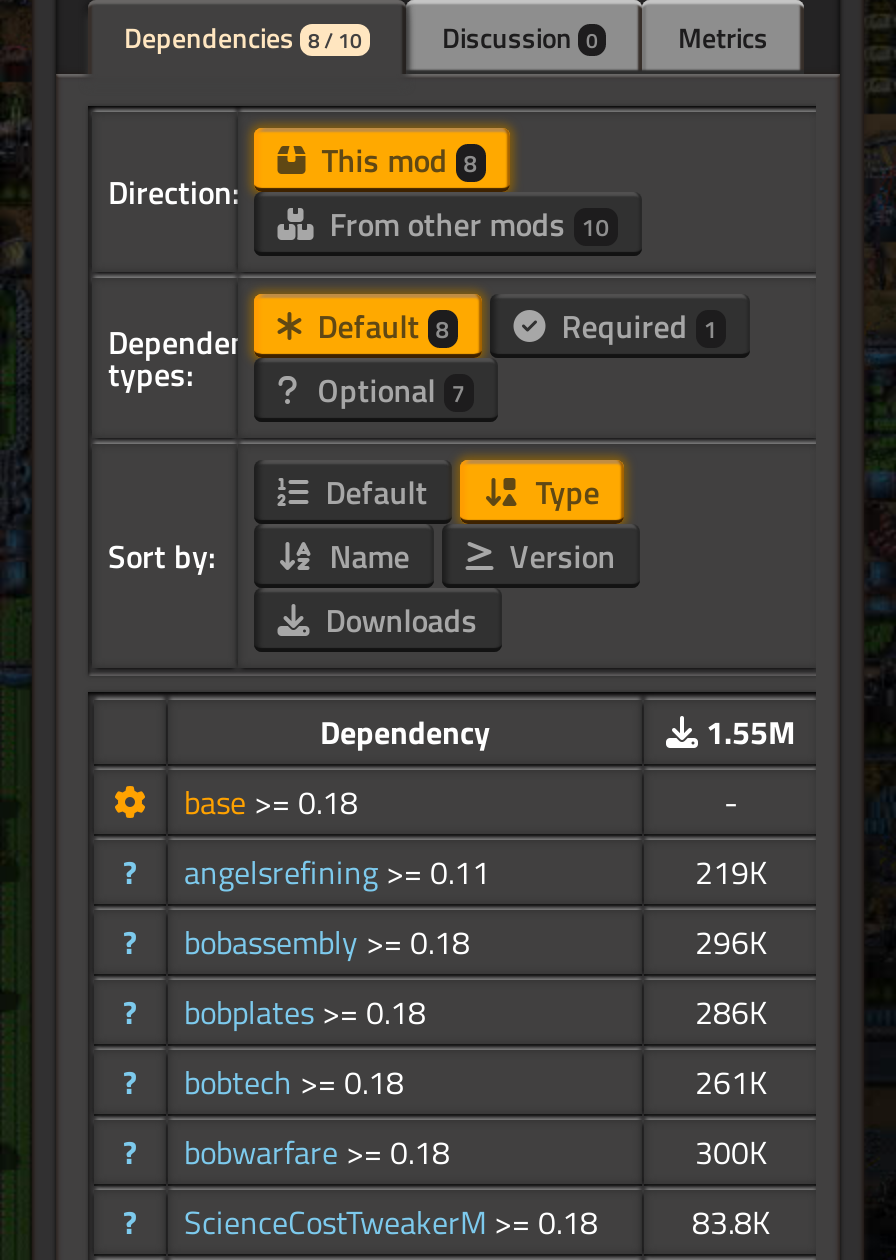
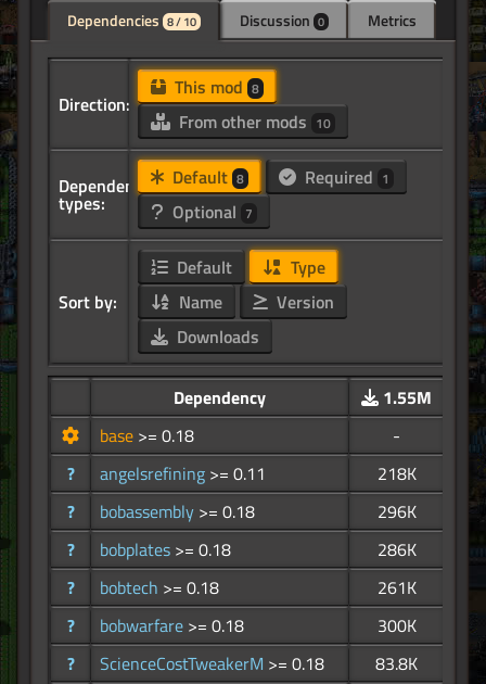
- 219K
+ 218K
